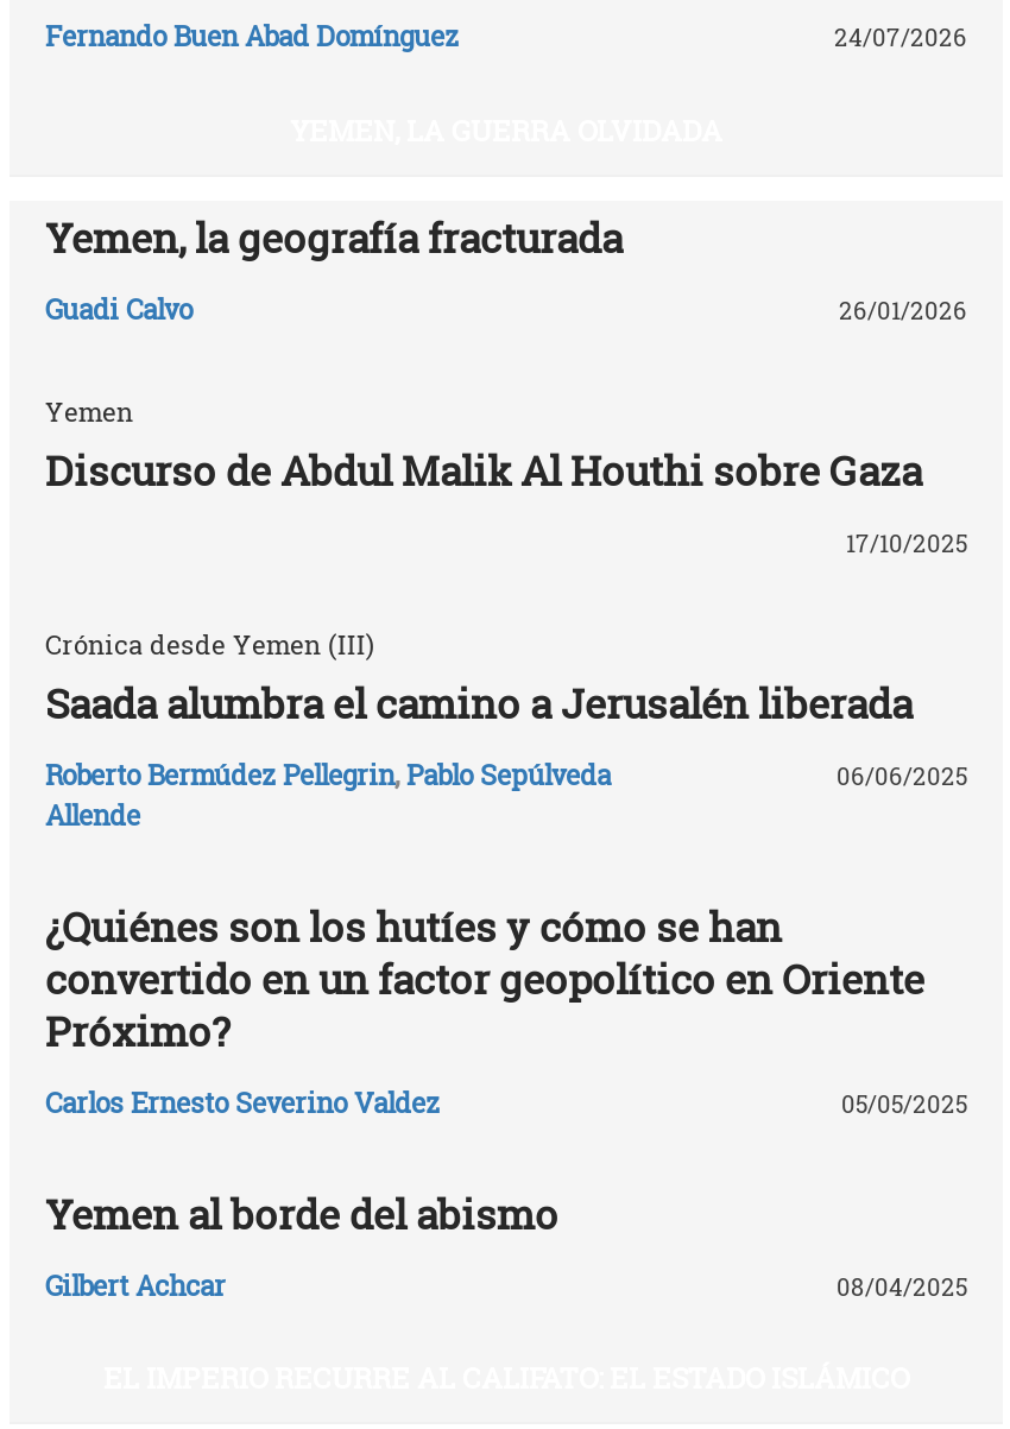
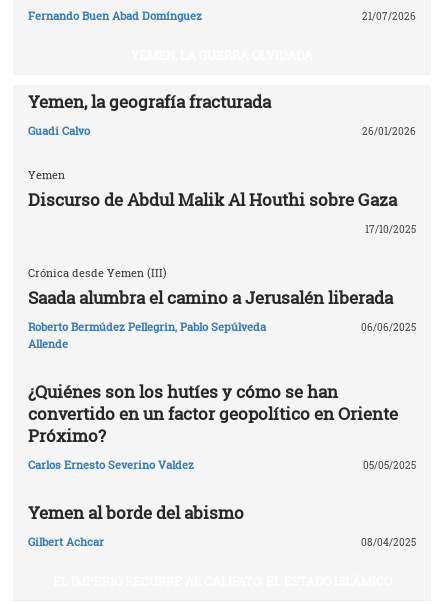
- 24/07/2026
+ 21/07/2026
